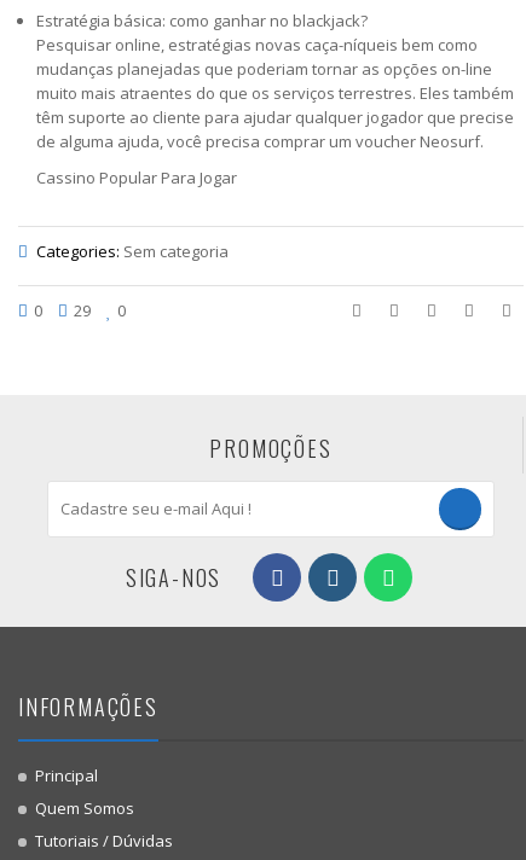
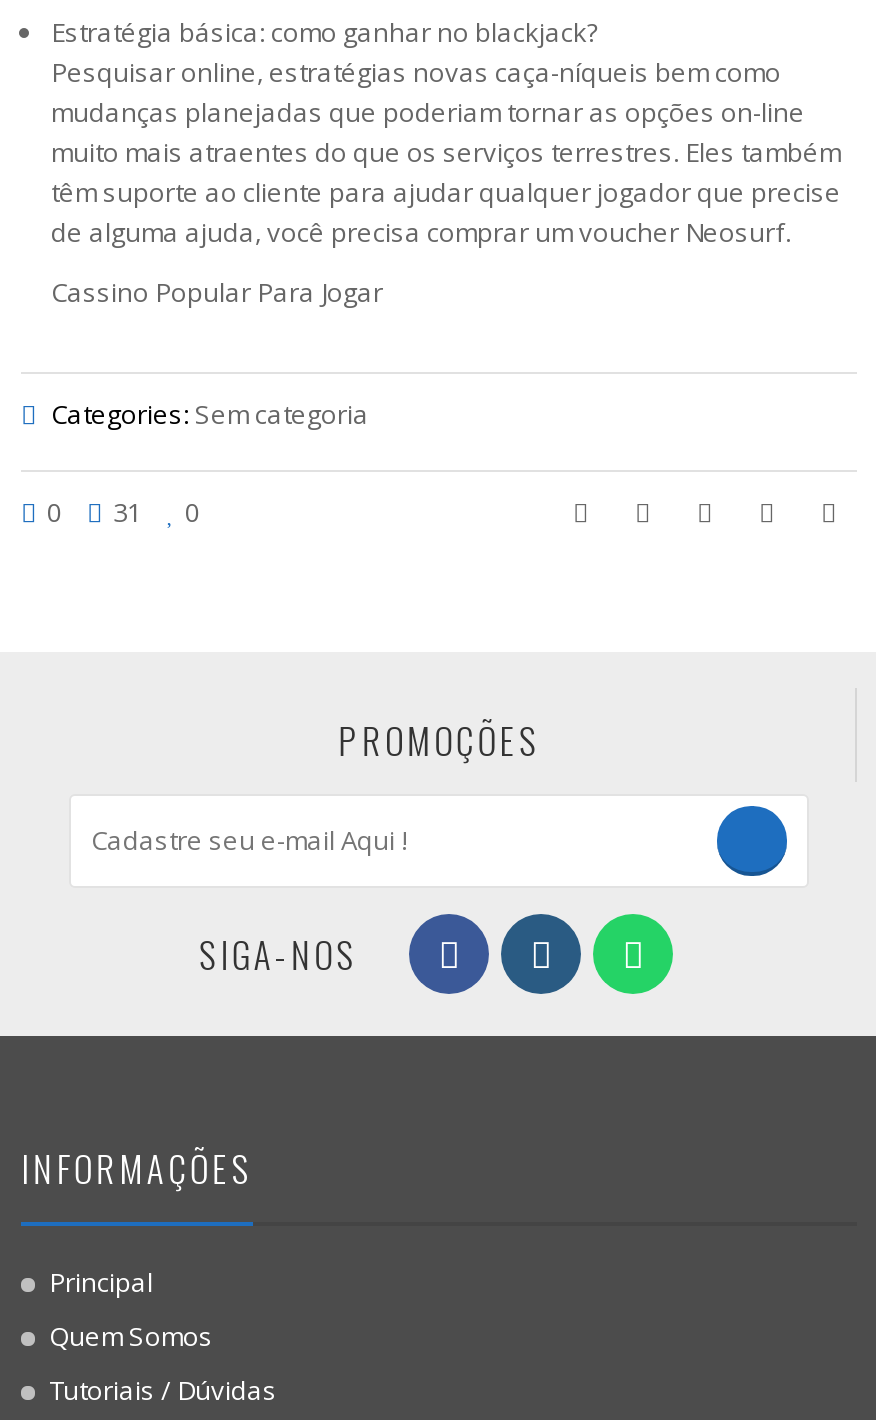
- 0 29 0
+ 0 31 0
